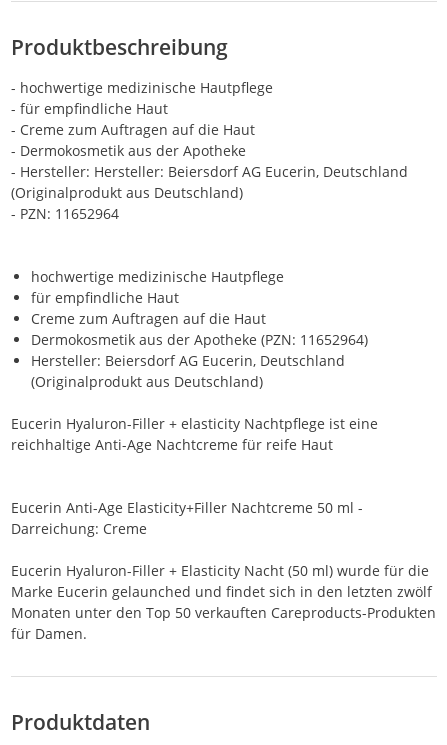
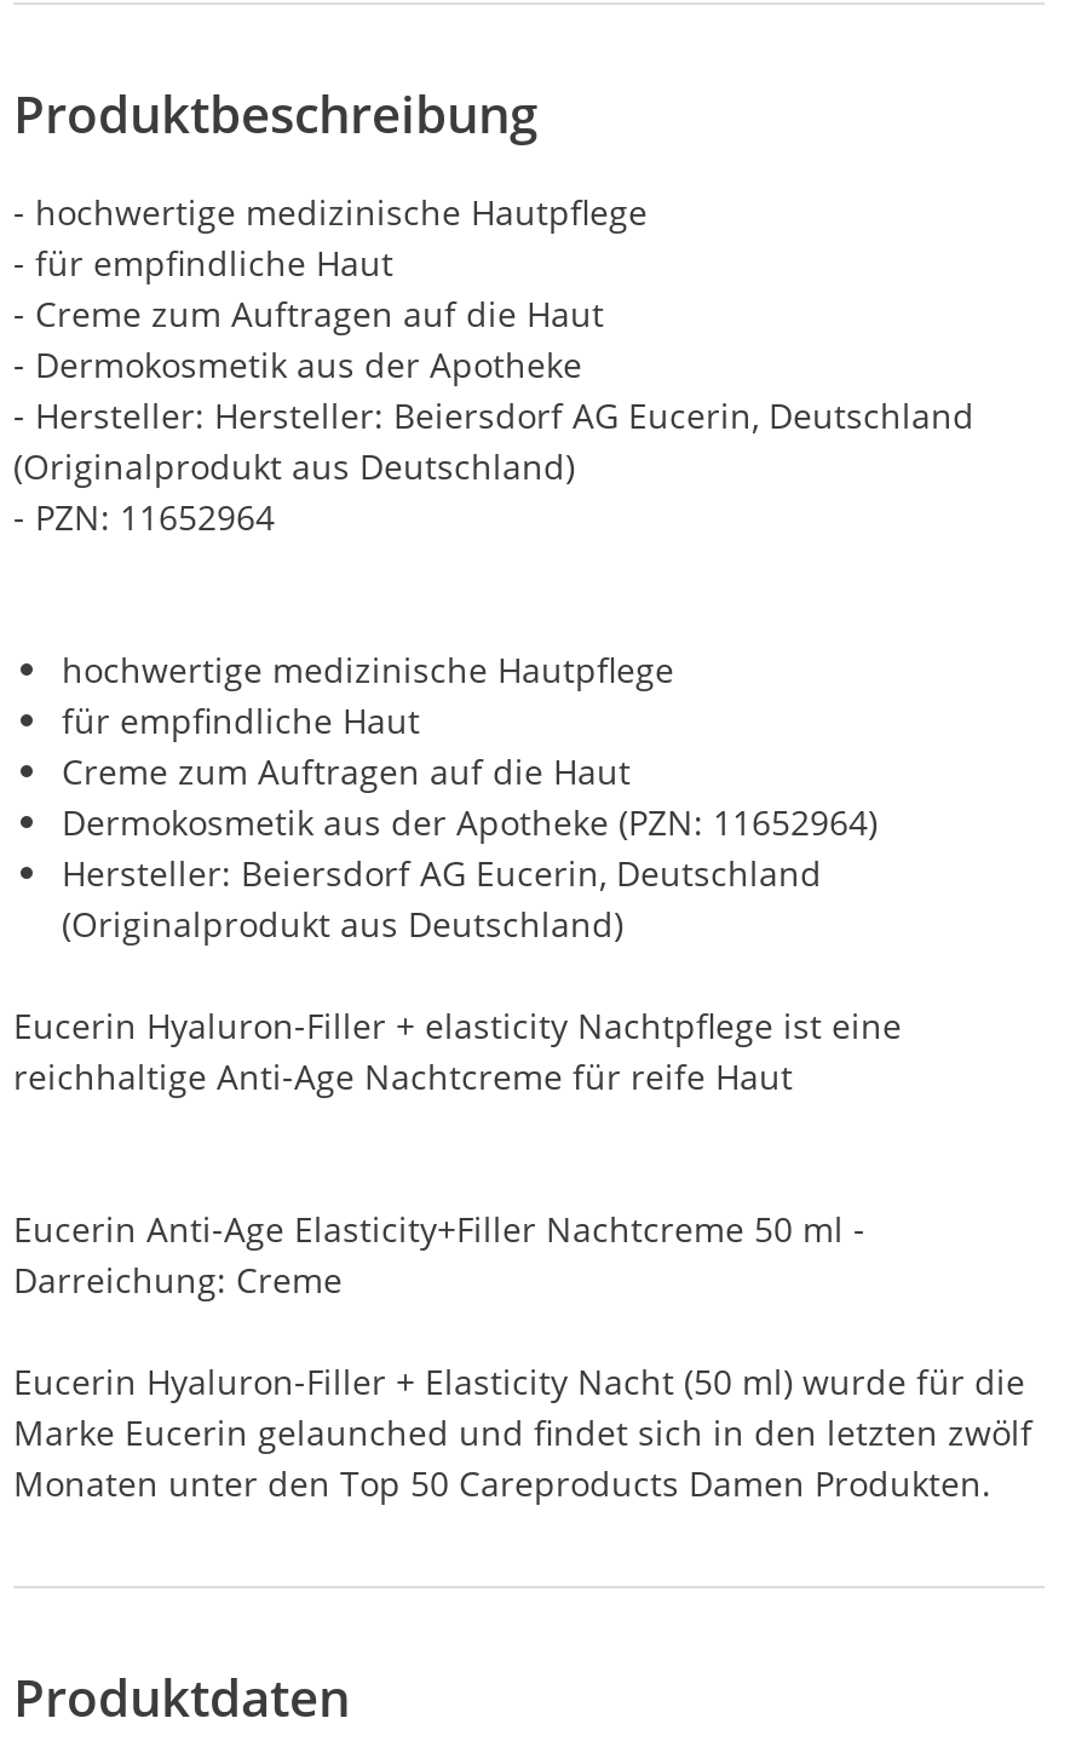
- Monaten unter den Top 50 verkauften Careproducts-Produkten
- für Damen.
+ Monaten unter den Top 50 Careproducts Damen Produkten.
